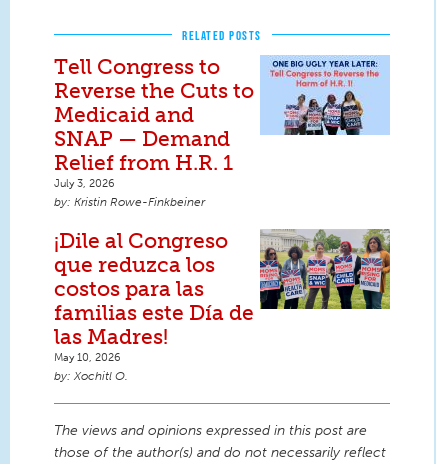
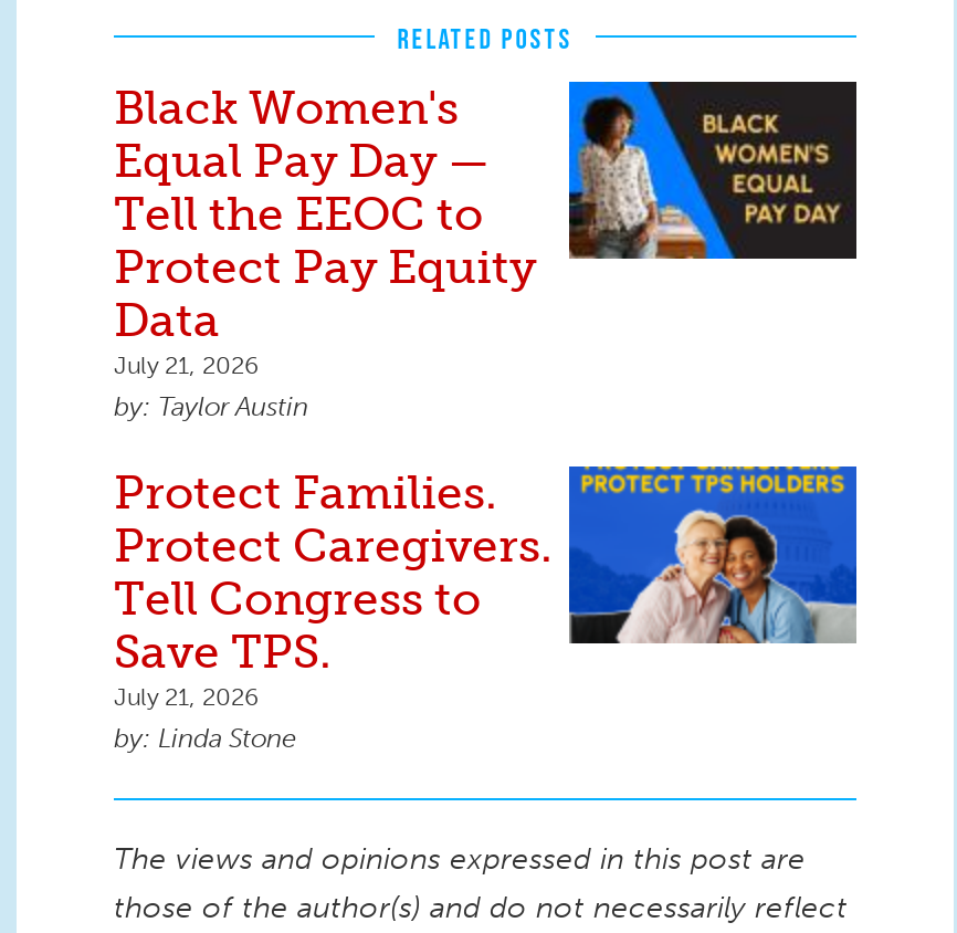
+ Black Women's
+ Equal Pay Day —
+ Tell the EEOC to
+ Protect Pay Equity
+ Data
+ July 21, 2026
+ Taylor Austin
+ Protect Families.
+ Protect Caregivers.

moved down: Tell Congress to

- [image]
+ [image]

- Reverse the Cuts to
- Medicaid and
- SNAP — Demand
- Relief from H.R. 1
- July 3, 2026
- Kristin Rowe-Finkbeiner
- ¡Dile al Congreso
- que reduzca los
- costos para las
- familias este Día de
- las Madres!
- May 10, 2026
- Xochitl O.
+ Save TPS.
+ July 21, 2026
+ Linda Stone

- [image]
+ [image]
